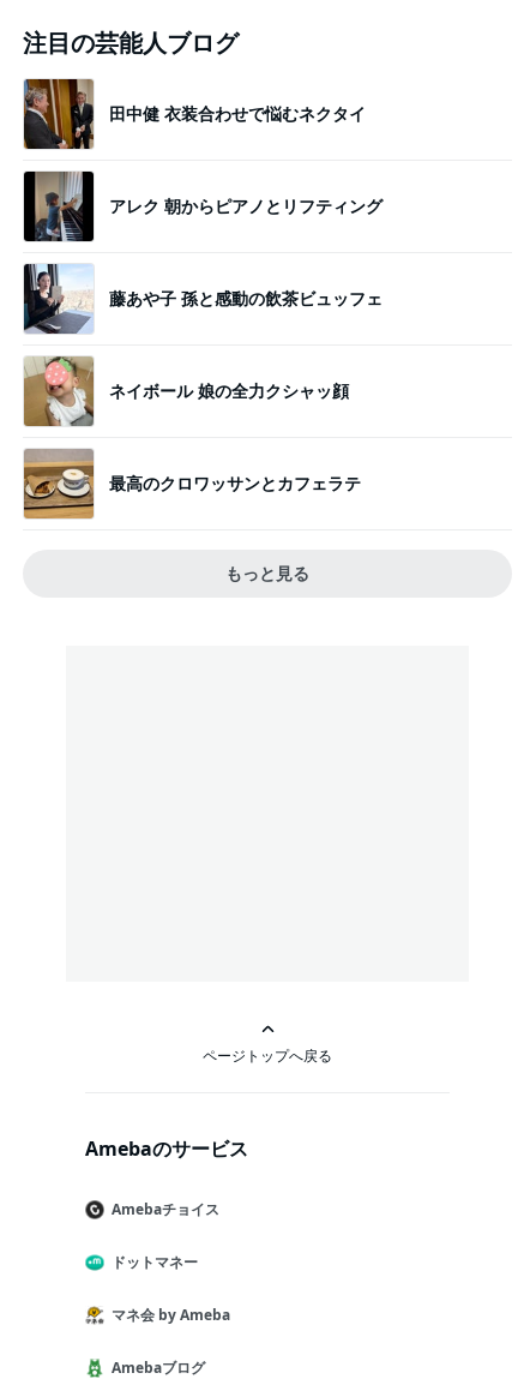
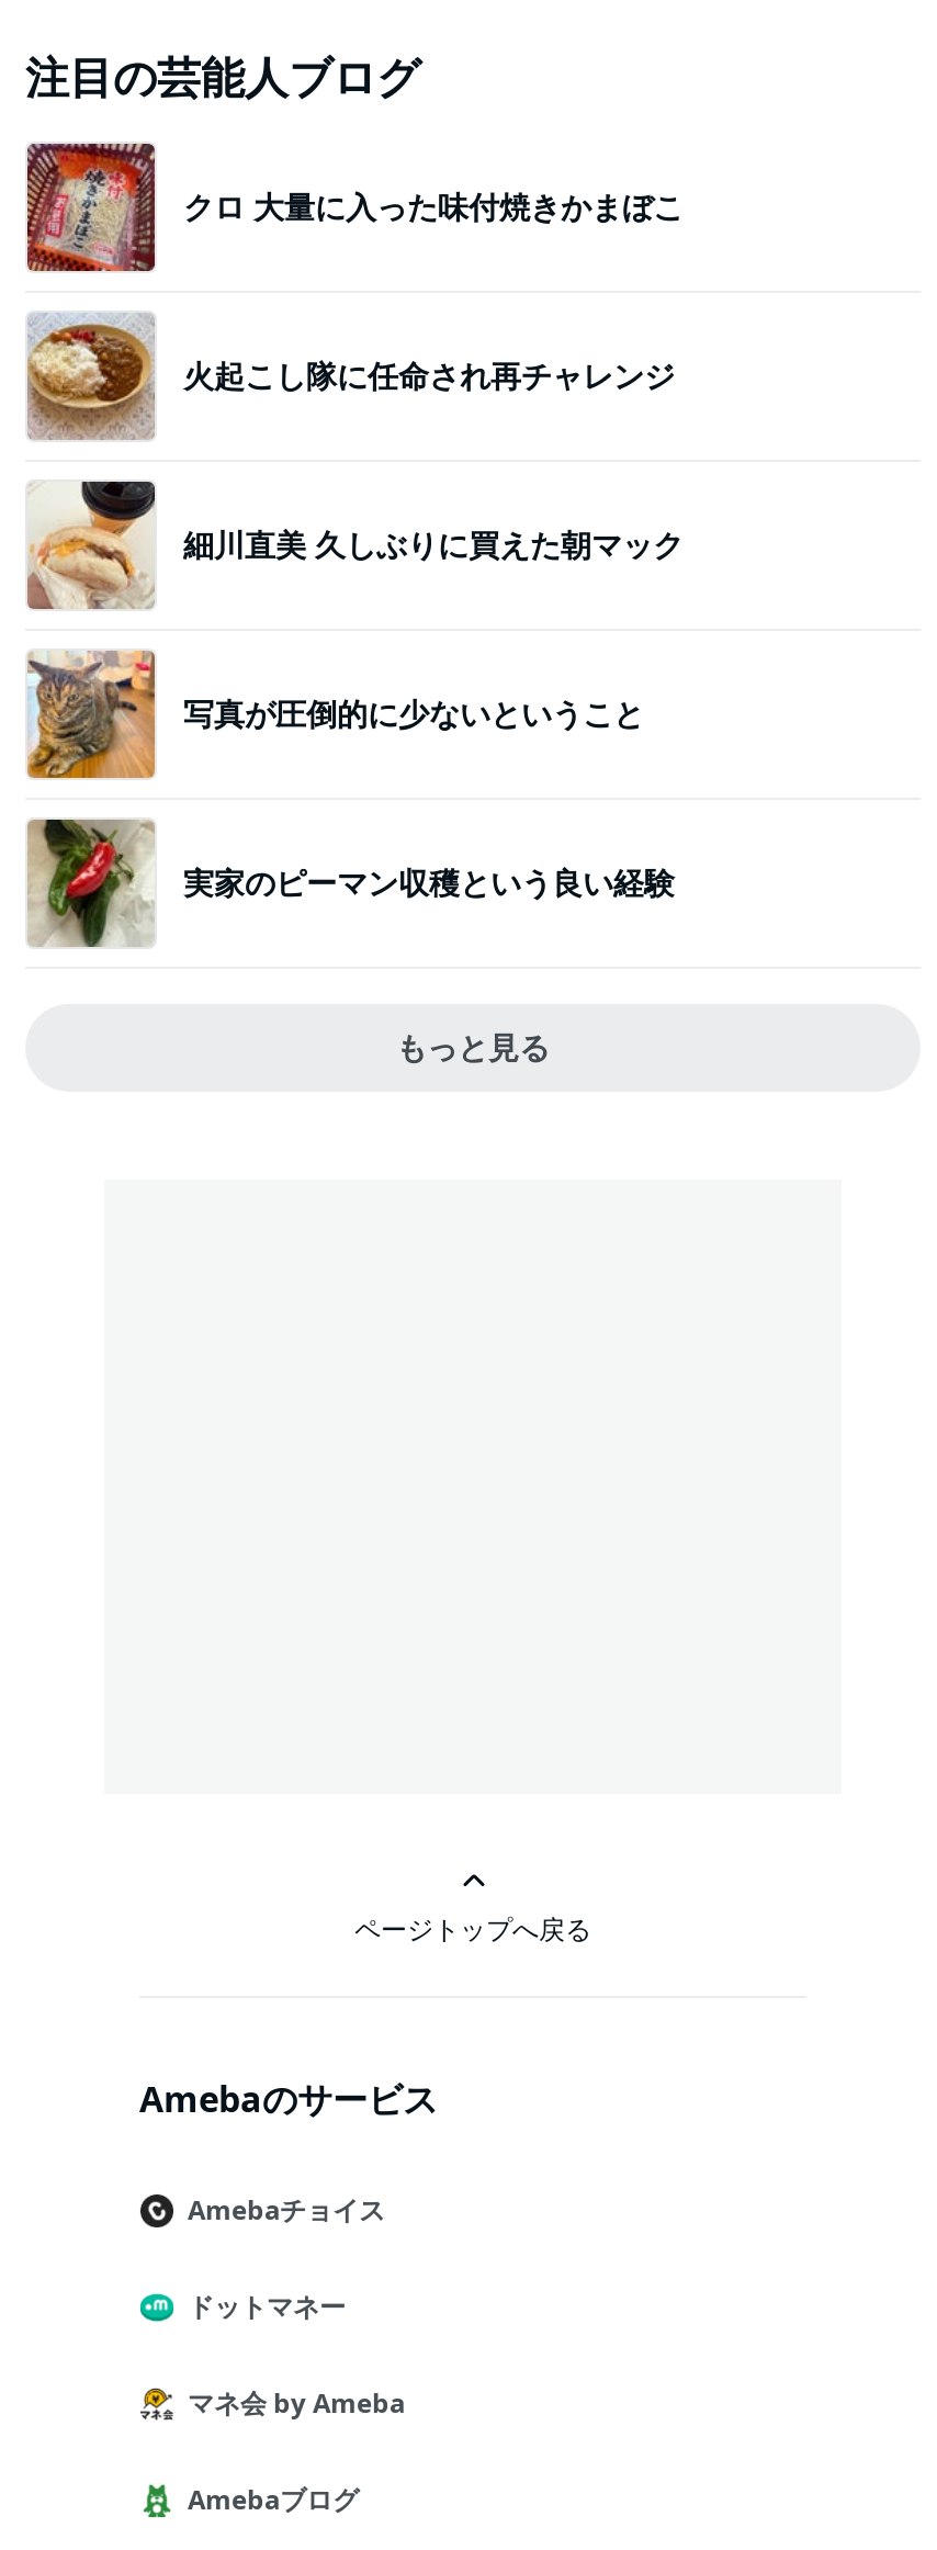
- [image]
- 田中健 衣装合わせで悩むネクタイ
+ [image]
+ クロ 大量に入った味付焼きかまぼこ

- [image]
- アレク 朝からピアノとリフティング
+ [image]
+ 火起こし隊に任命され再チャレンジ

- [image]
- 藤あや子 孫と感動の飲茶ビュッフェ
+ [image]
+ 細川直美 久しぶりに買えた朝マック

- [image]
- ネイボール 娘の全力クシャッ顔
+ [image]
+ 写真が圧倒的に少ないということ

- [image]
- 最高のクロワッサンとカフェラテ
+ [image]
+ 実家のピーマン収穫という良い経験
